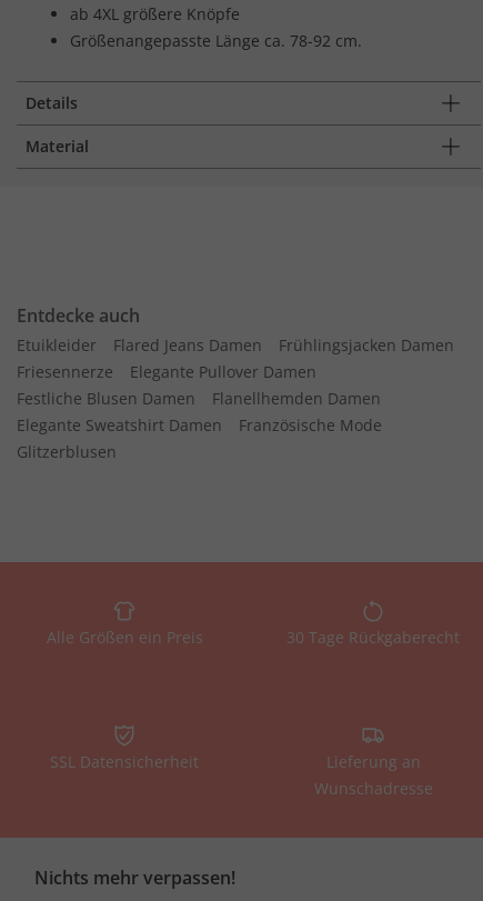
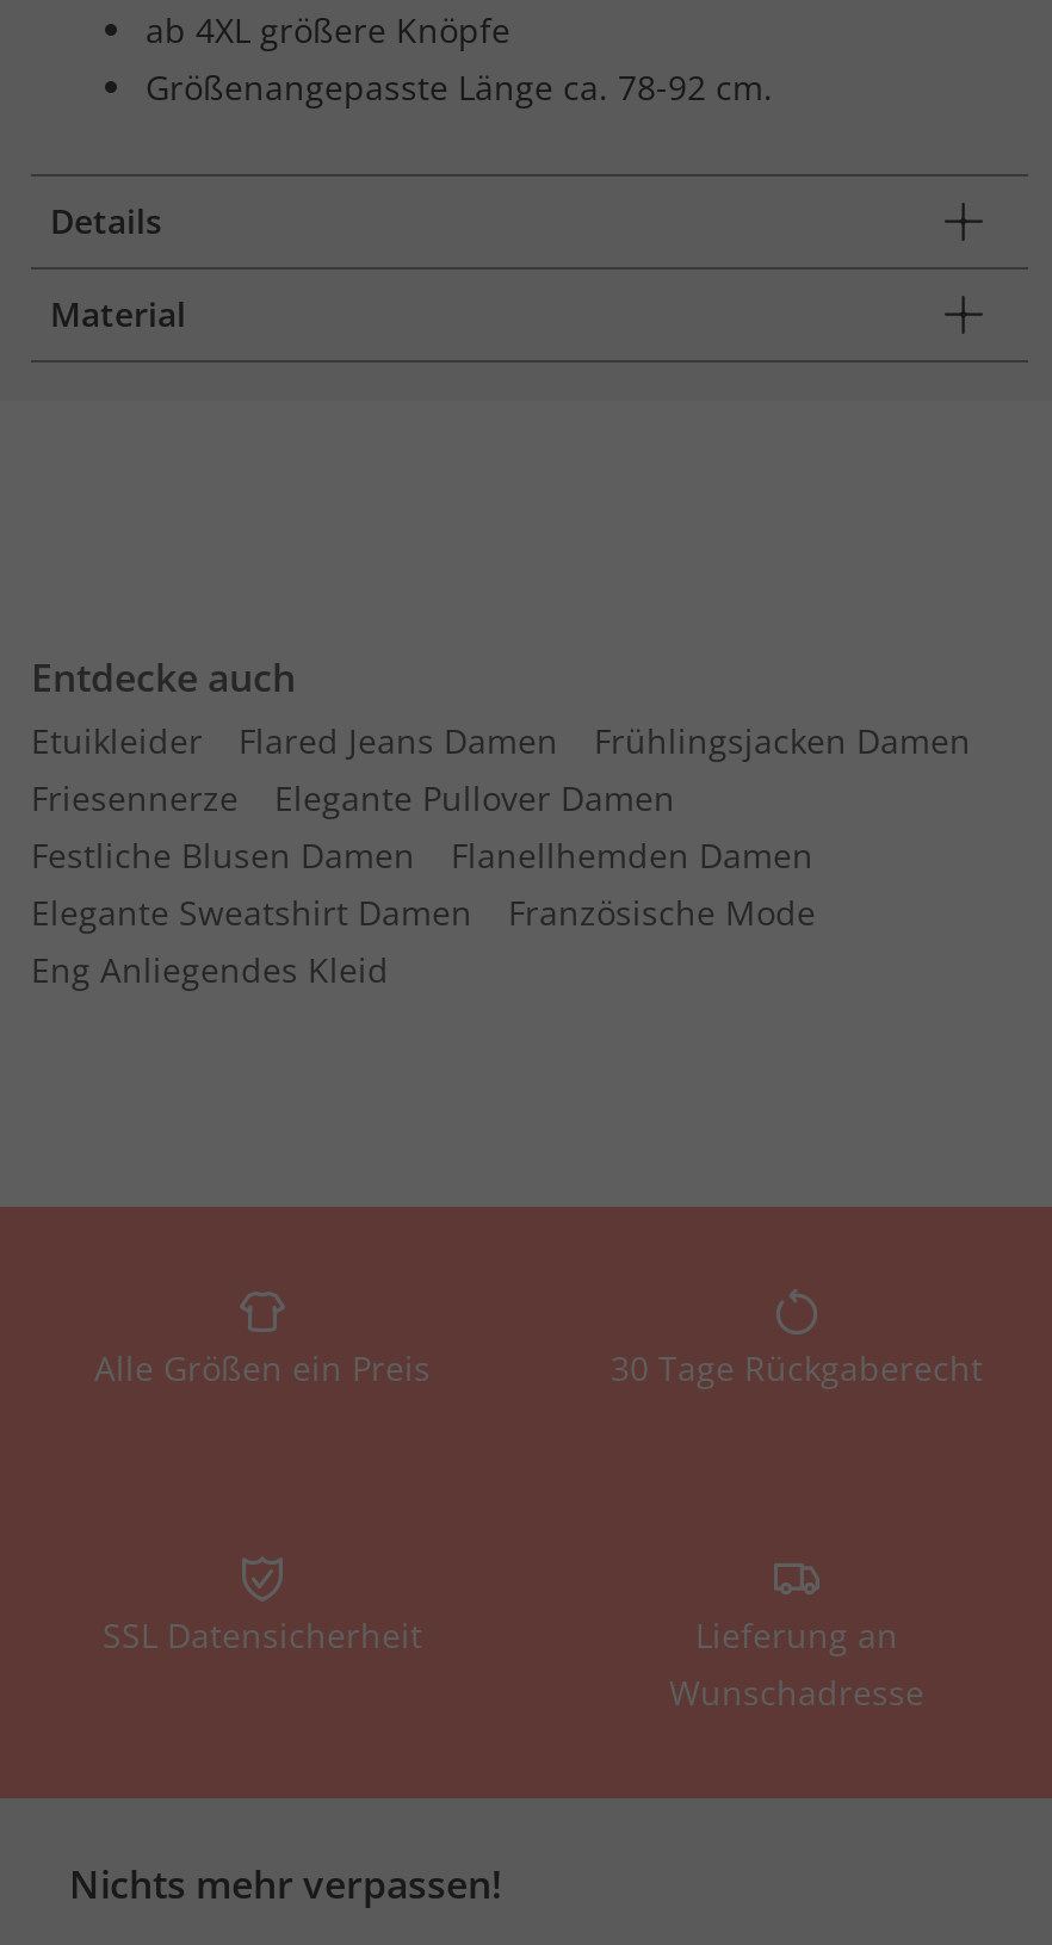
- Glitzerblusen
+ Eng Anliegendes Kleid
